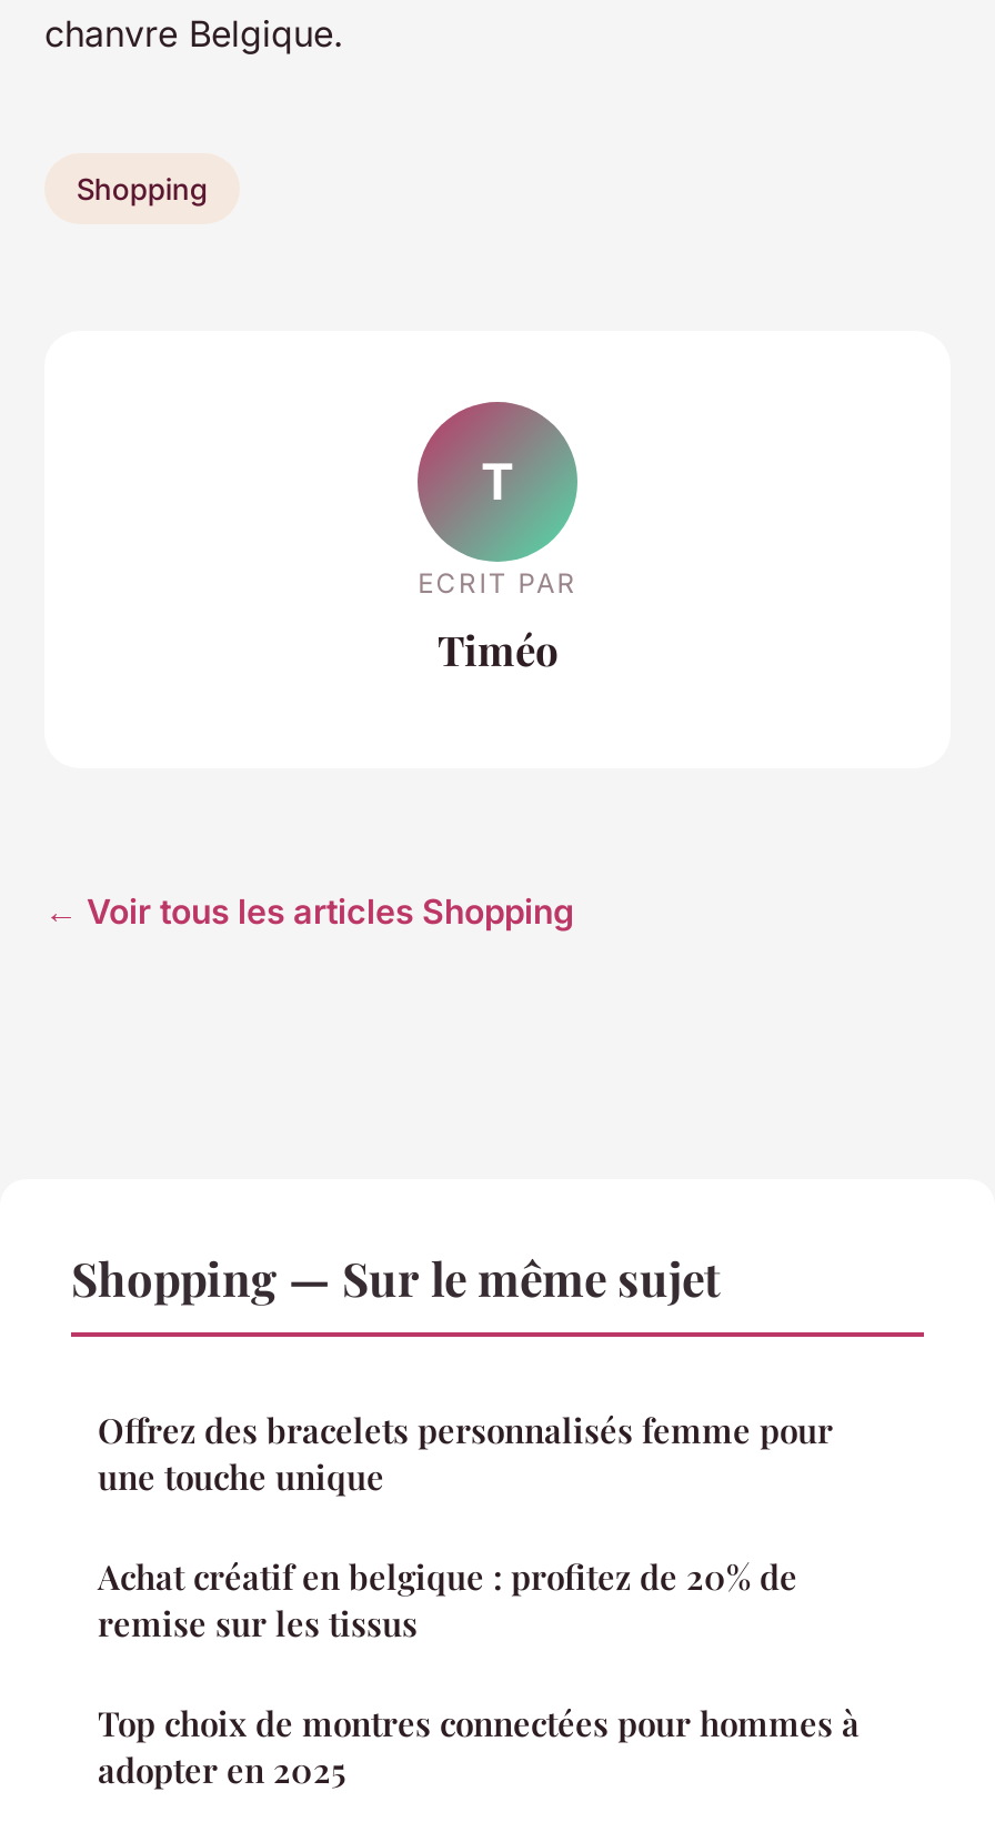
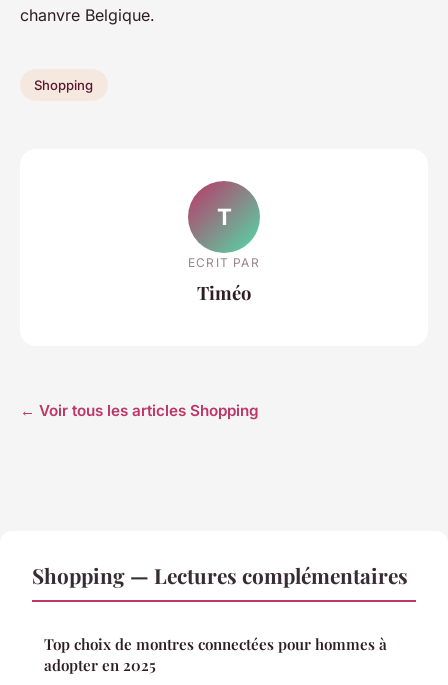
- Shopping — Sur le même sujet
- Offrez des bracelets personnalisés femme pour
- une touche unique
- Achat créatif en belgique : profitez de 20% de
- remise sur les tissus
+ Shopping — Lectures complémentaires
